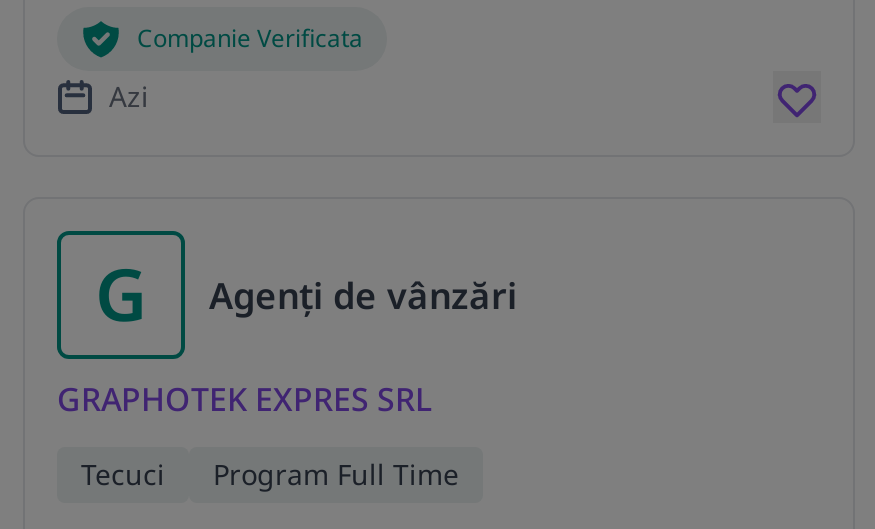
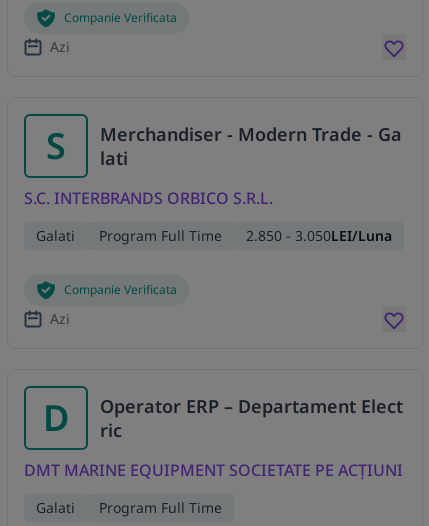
- G
- Agenți de vânzări
- GRAPHOTEK EXPRES SRL
- Tecuci
+ S
+ Merchandiser - Modern Trade - Ga
+ lati
+ S.C. INTERBRANDS ORBICO S.R.L.
+ Galati
+ Program Full Time
+ 2.850 - 3.050LEI/Luna
+ Companie Verificata
+ Azi
+ D
+ Operator ERP – Departament Elect
+ ric
+ DMT MARINE EQUIPMENT SOCIETATE PE ACȚIUNI
+ Galati
